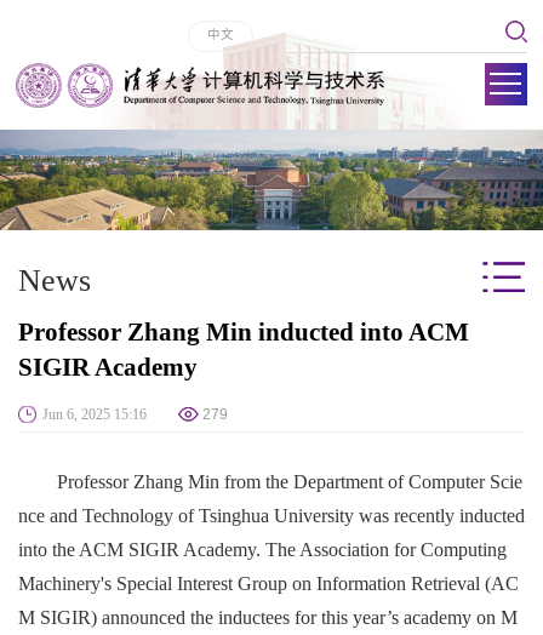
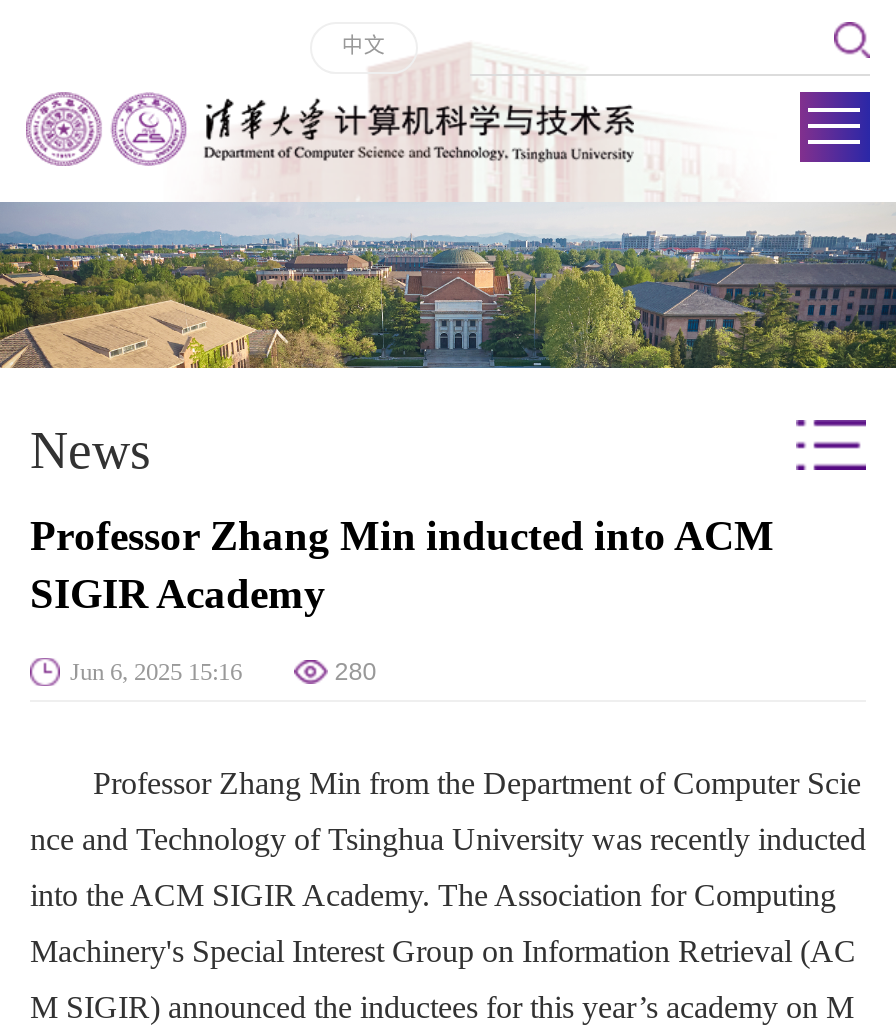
- 279
+ 280
